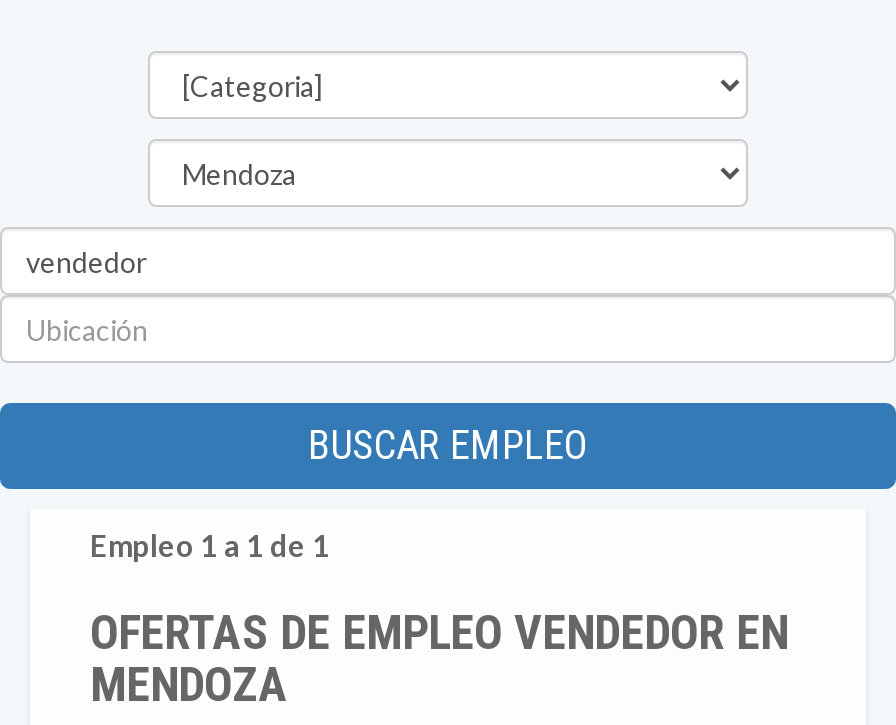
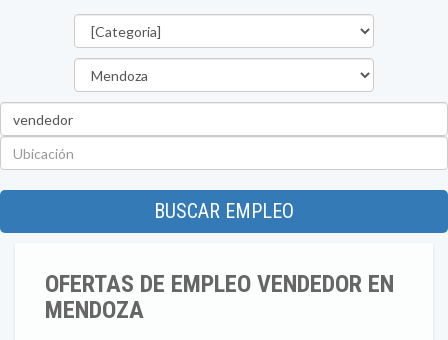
- Empleo 1 a 1 de 1
